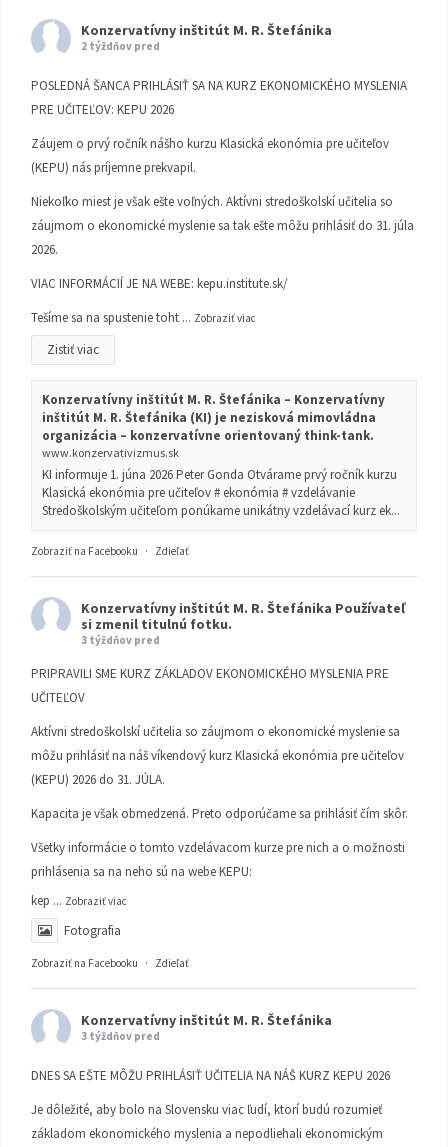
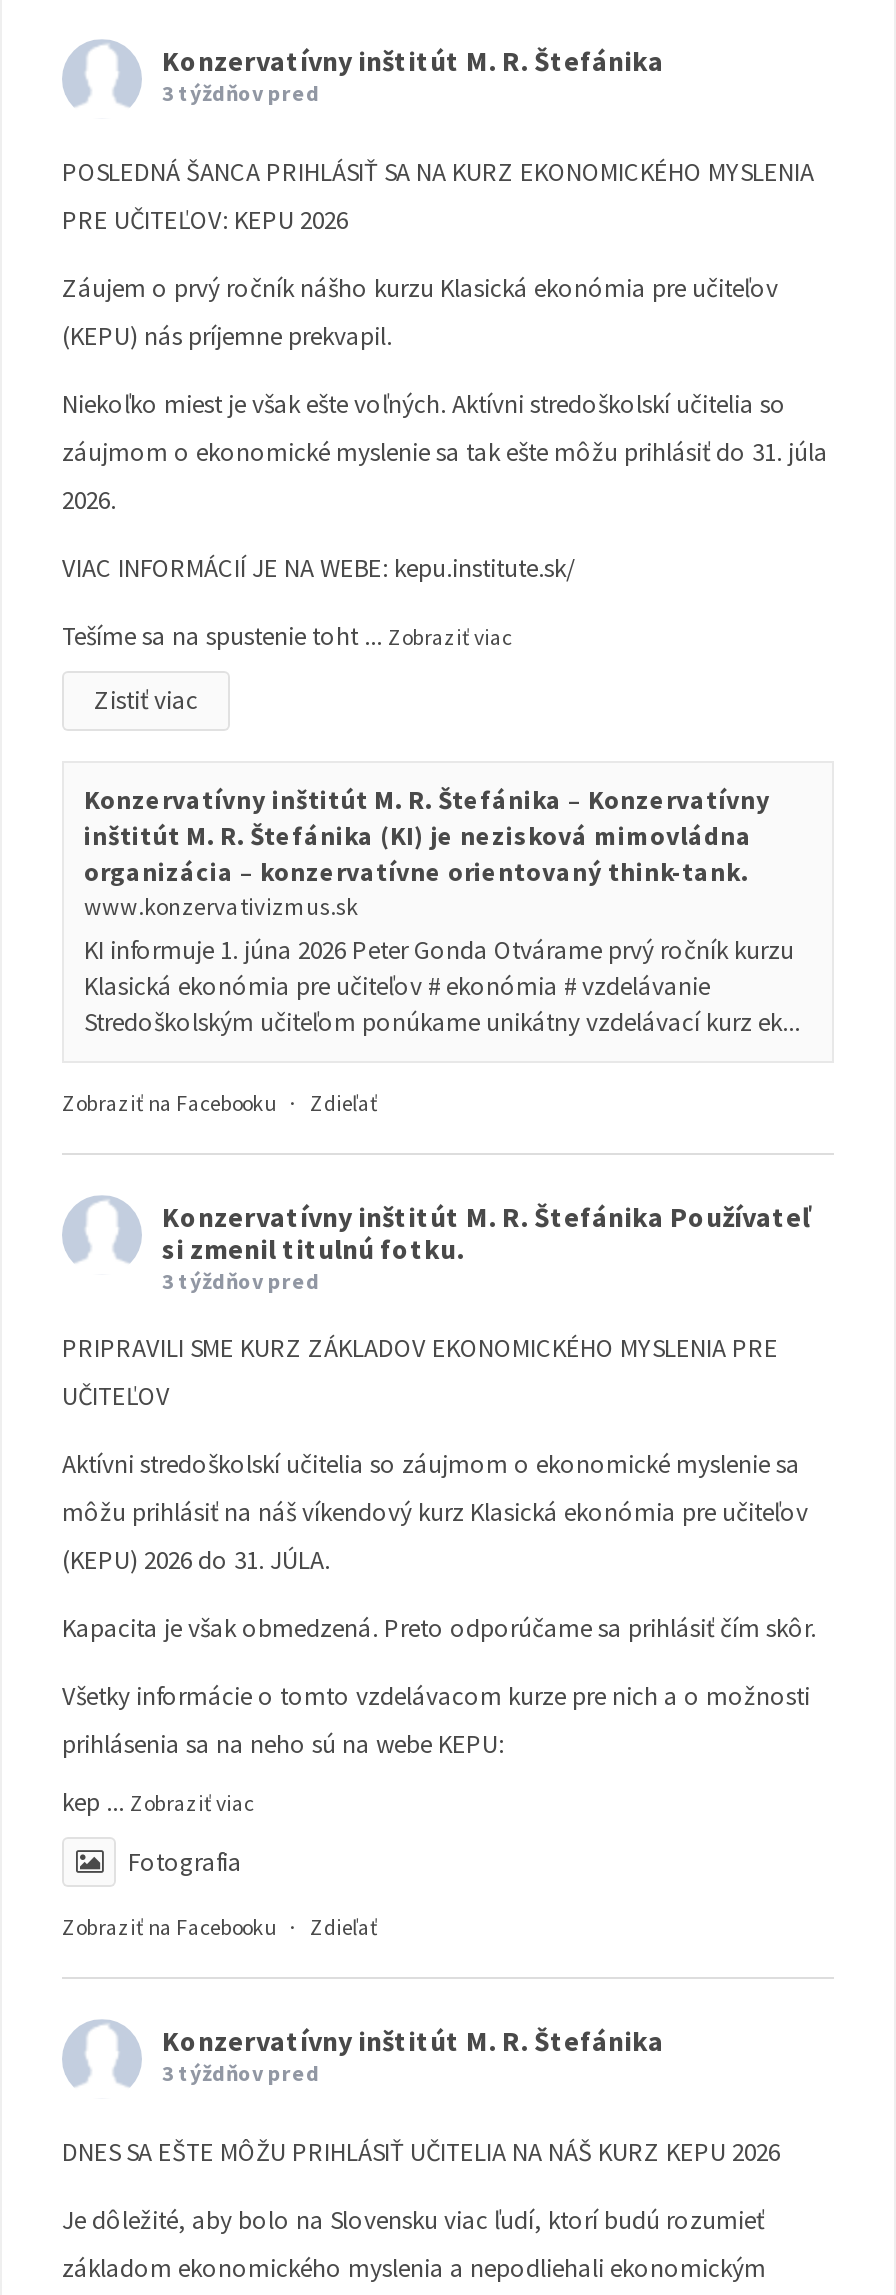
- 2 týždňov pred
+ 3 týždňov pred
